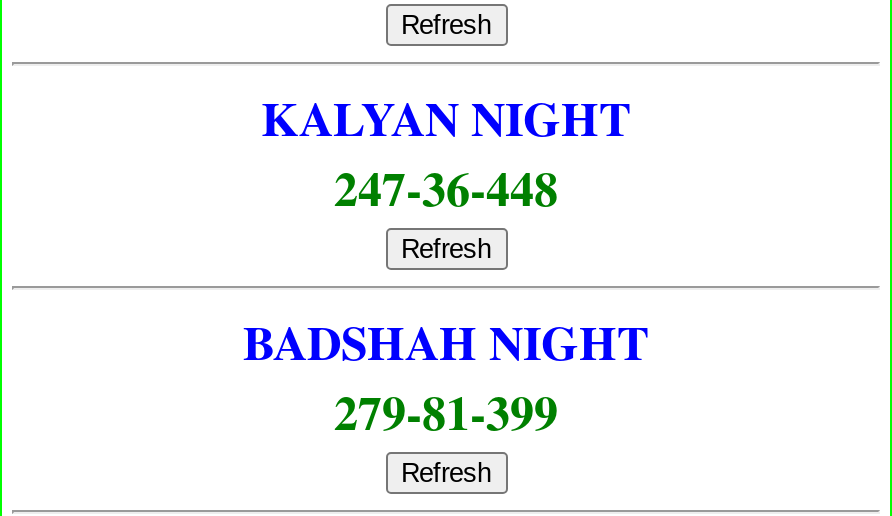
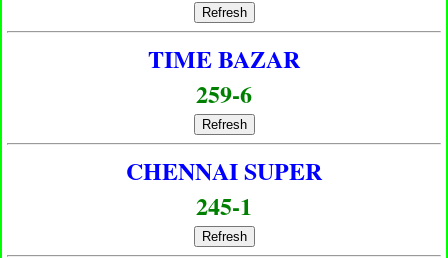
- KALYAN NIGHT
- 247-36-448
+ TIME BAZAR
+ 259-6

- BADSHAH NIGHT
- 279-81-399
+ CHENNAI SUPER
+ 245-1
